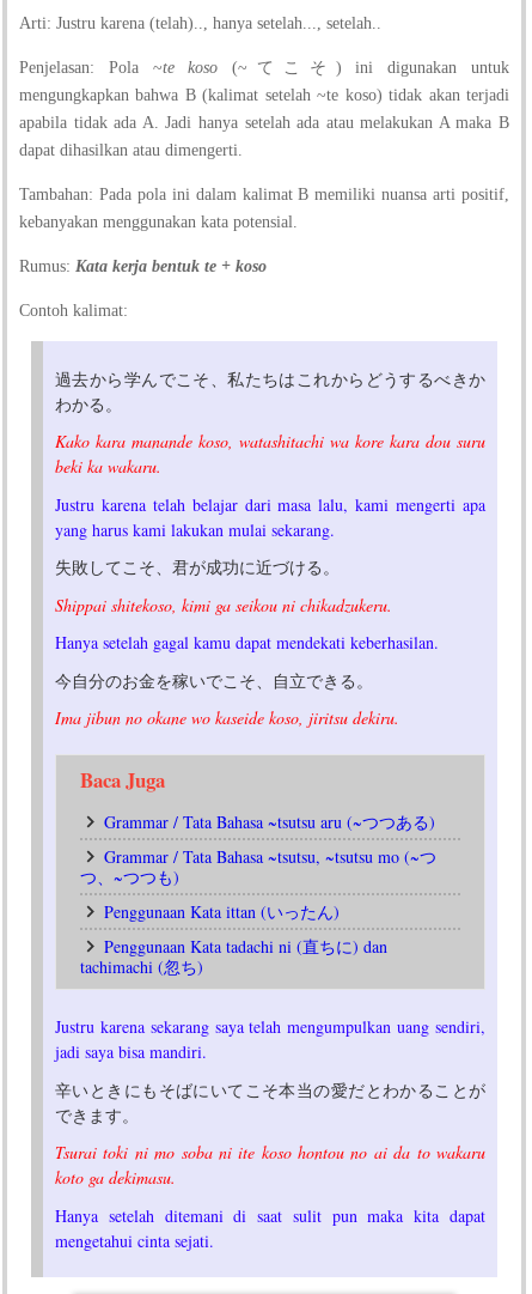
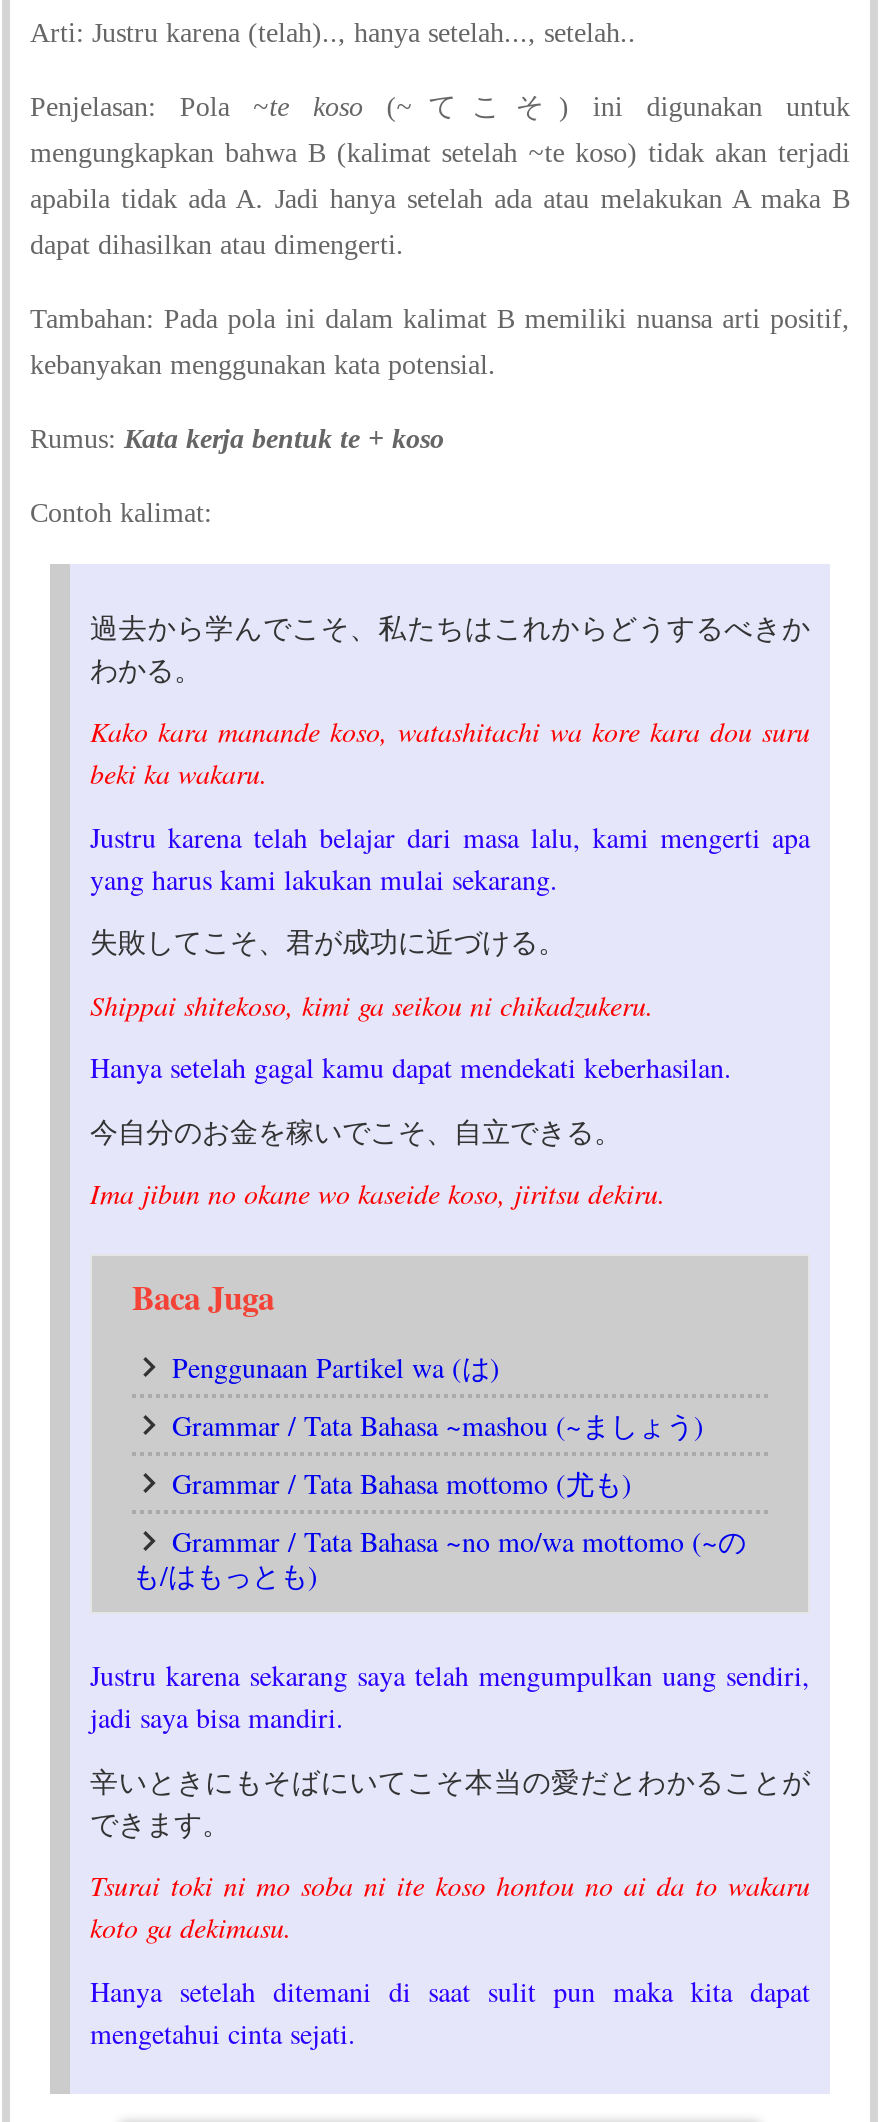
- Grammar / Tata Bahasa ~tsutsu aru (~つつある)
+ Penggunaan Partikel wa (は)

- Grammar / Tata Bahasa ~tsutsu, ~tsutsu mo (~つ
- つ、~つつも)
+ Grammar / Tata Bahasa ~mashou (~ましょう)

- Penggunaan Kata ittan (いったん)
+ Grammar / Tata Bahasa mottomo (尤も)

- Penggunaan Kata tadachi ni (直ちに) dan
- tachimachi (忽ち)
+ Grammar / Tata Bahasa ~no mo/wa mottomo (~の
+ も/はもっとも)
